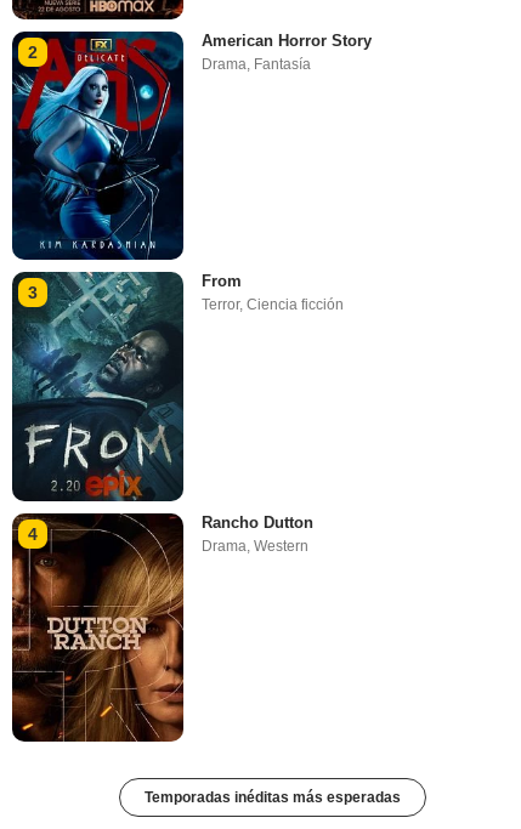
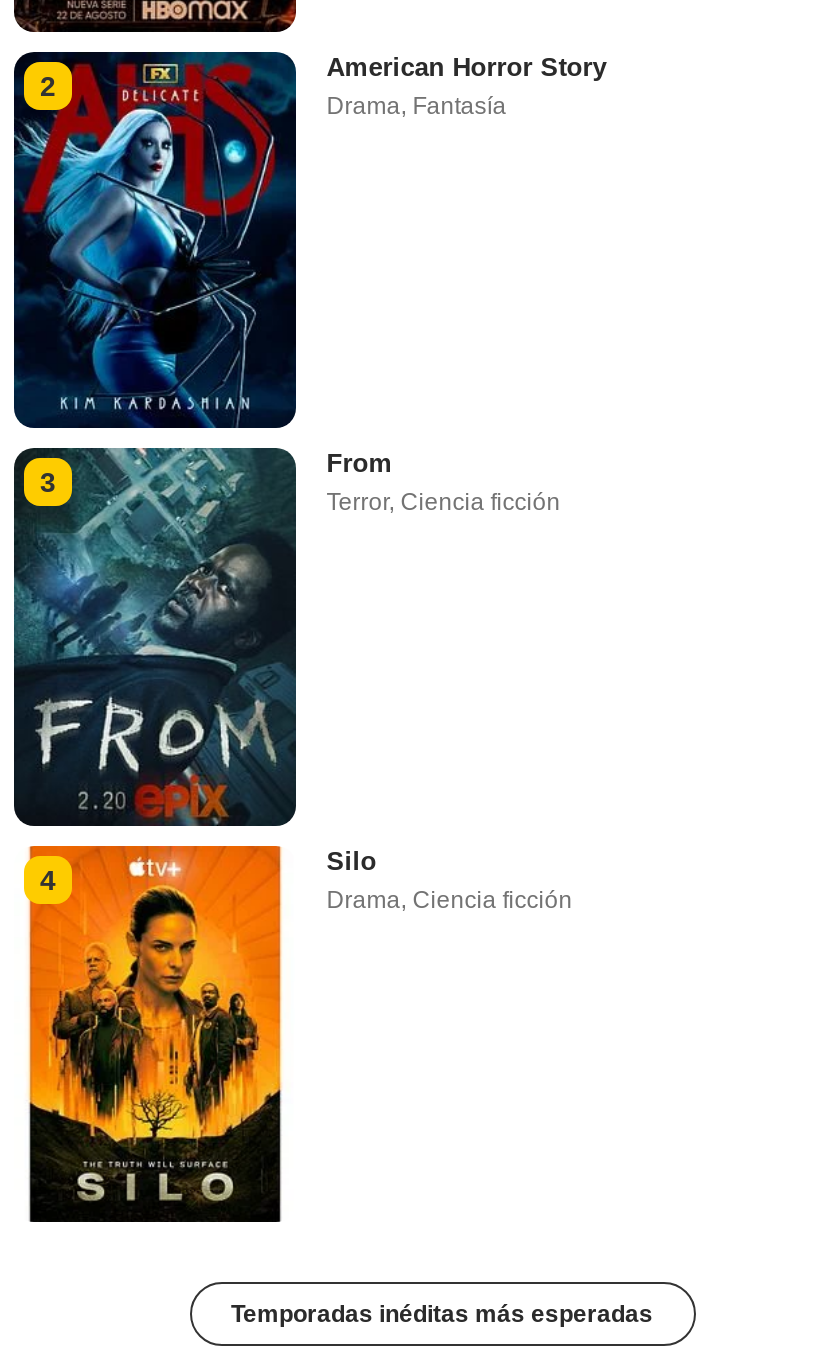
- [image]
- Rancho Dutton
- Drama, Western
+ [image]
+ Silo
+ Drama, Ciencia ficción
